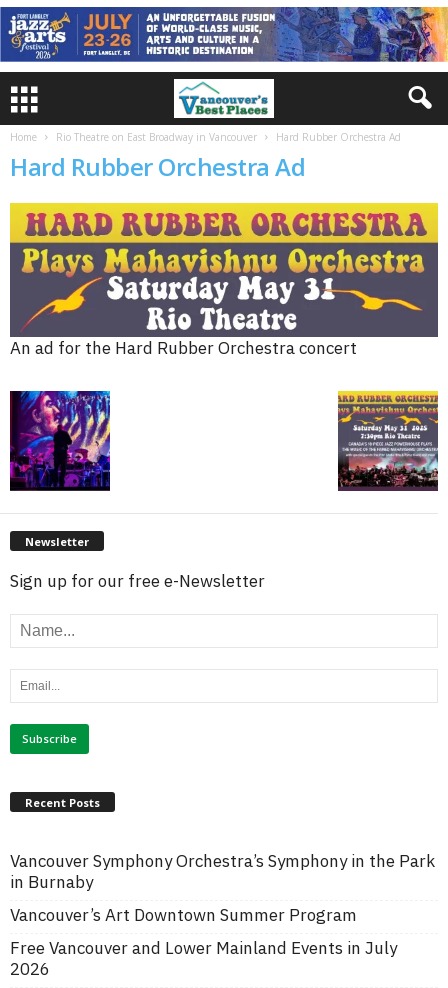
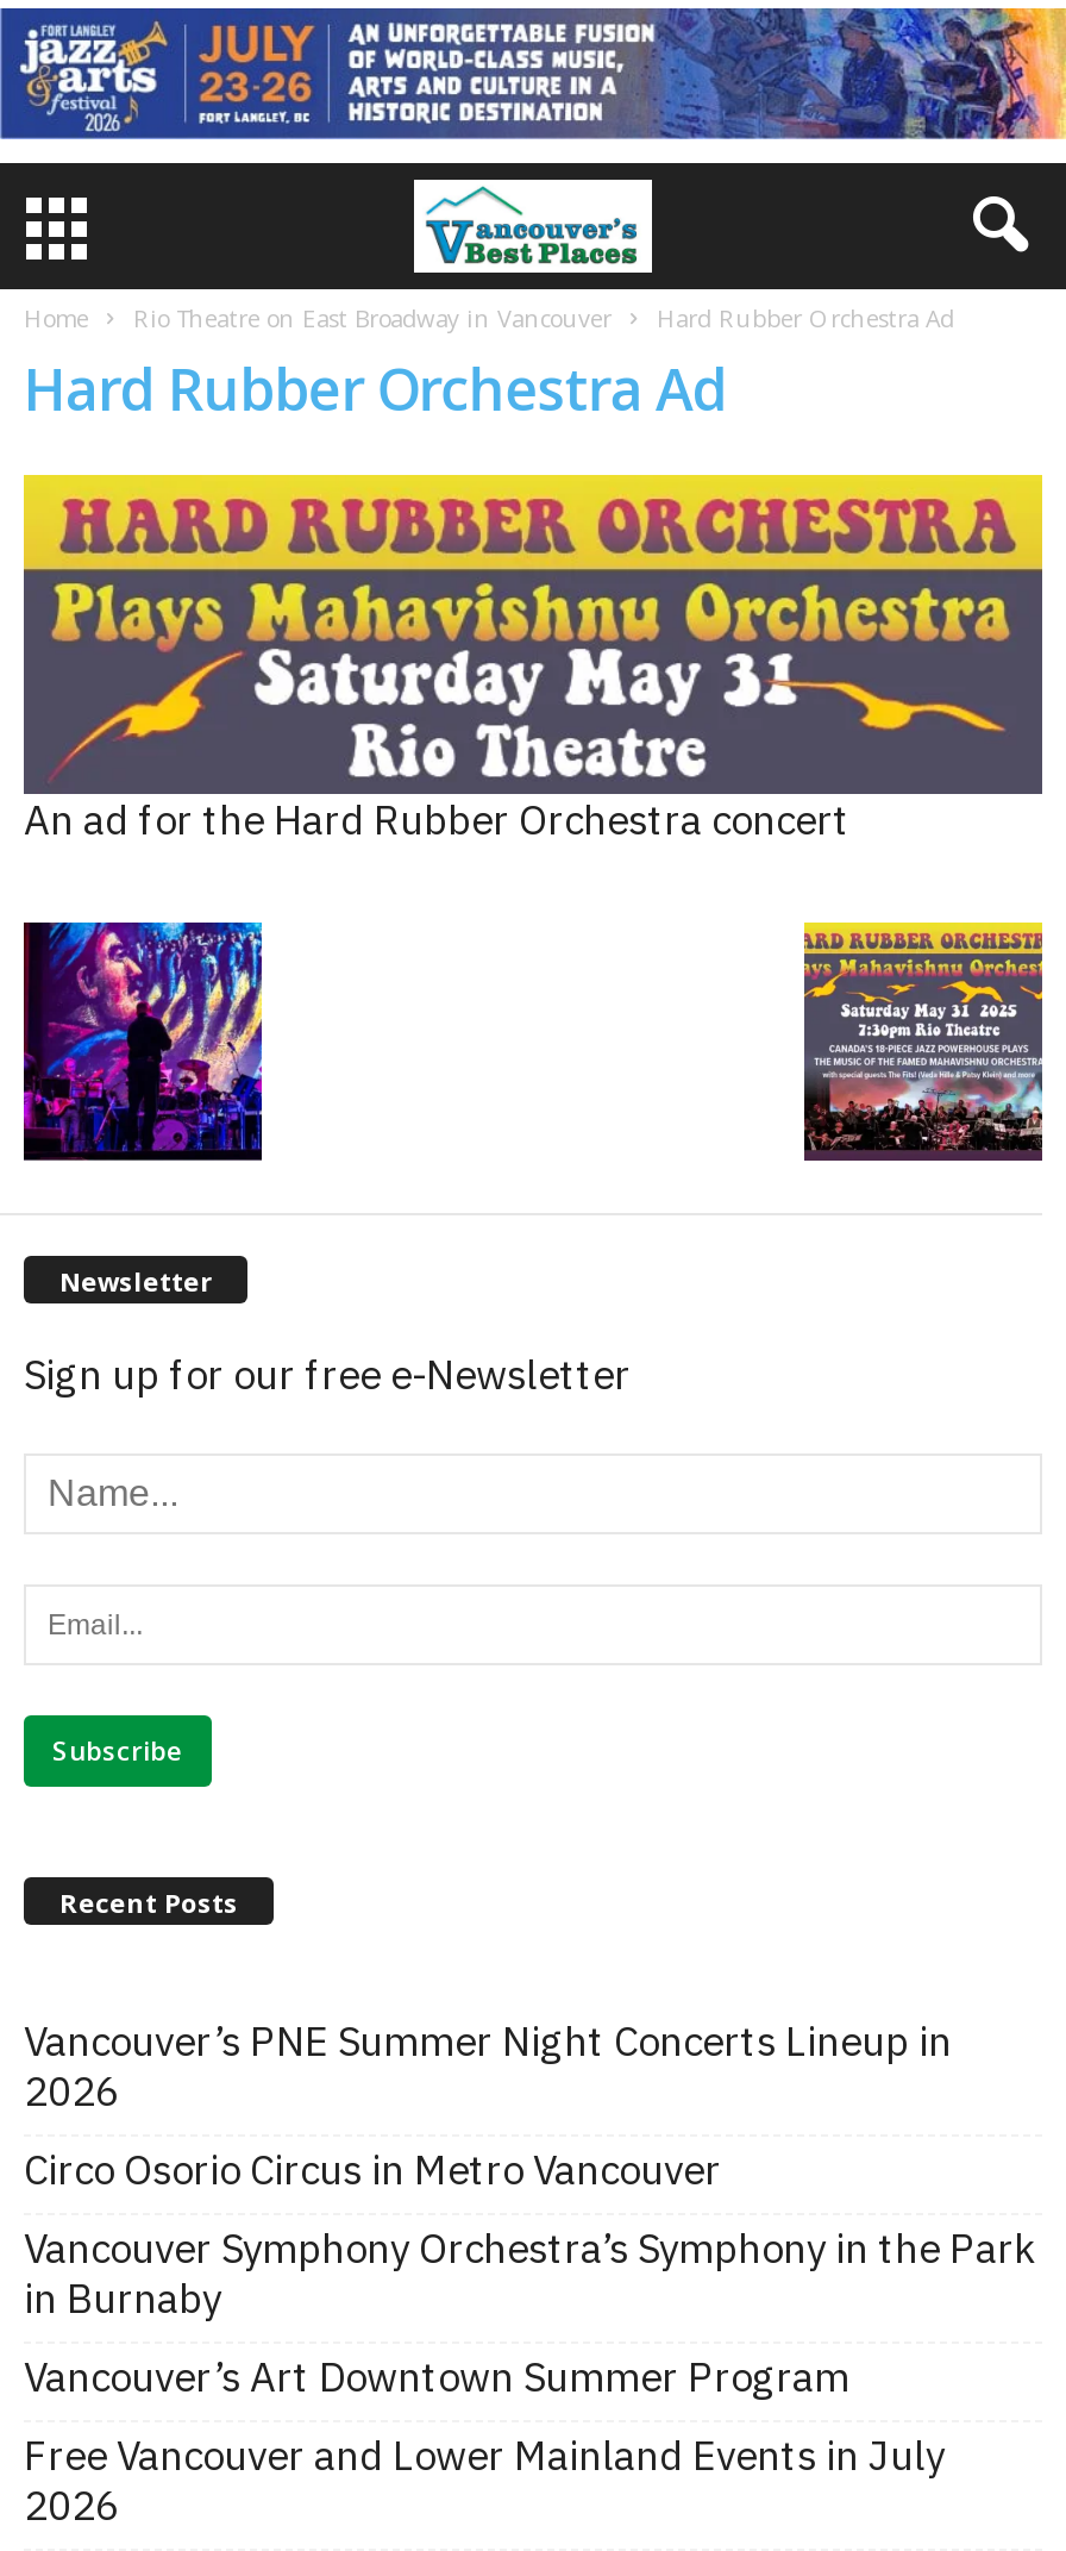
+ Vancouver’s PNE Summer Night Concerts Lineup in
+ 2026
+ Circo Osorio Circus in Metro Vancouver
